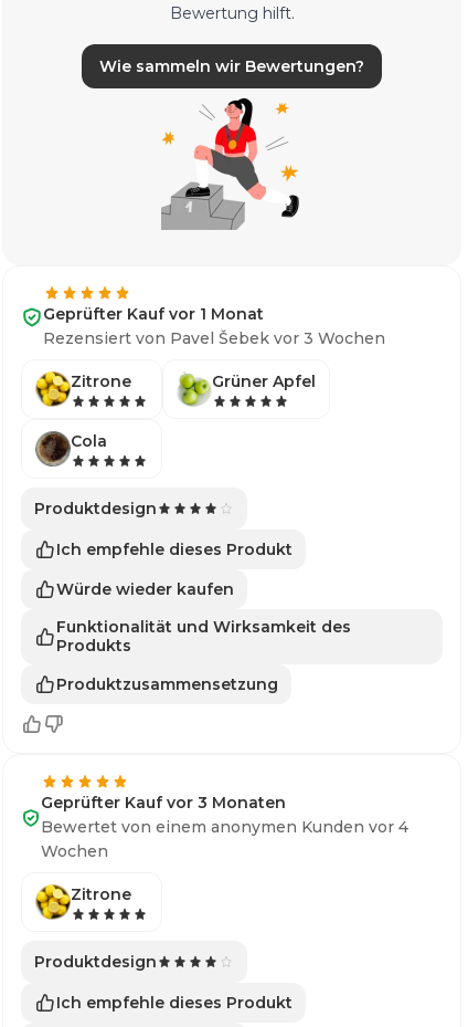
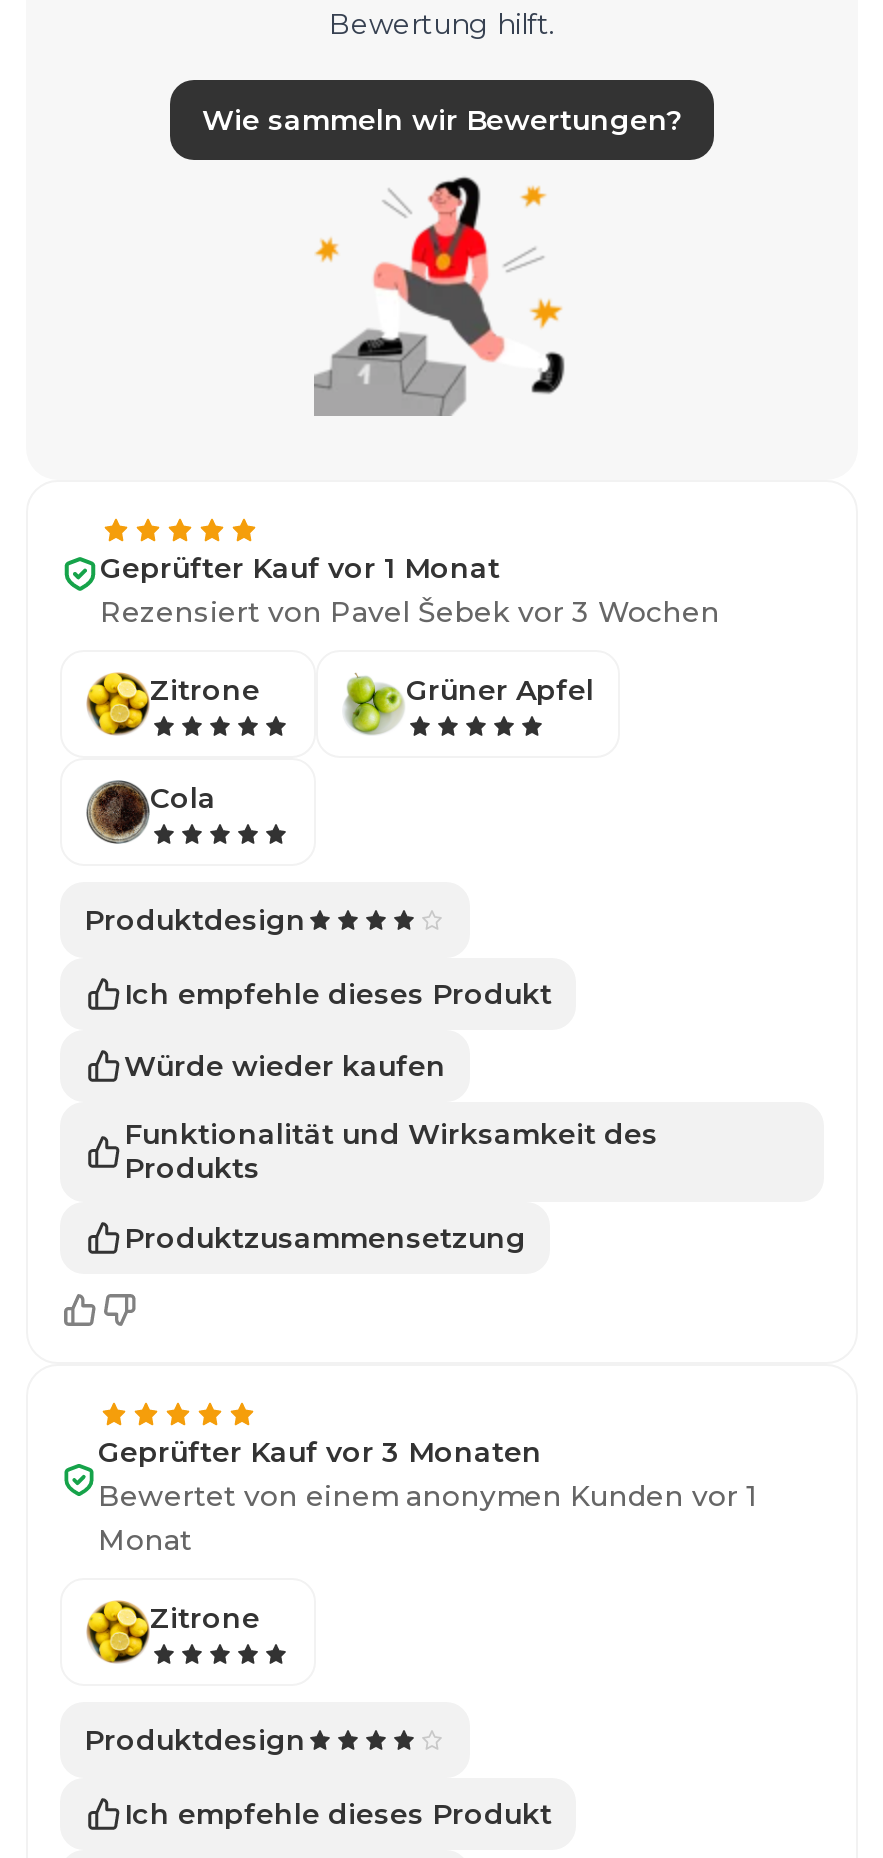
- Bewertet von einem anonymen Kunden vor 4
- Wochen
+ Bewertet von einem anonymen Kunden vor 1
+ Monat
